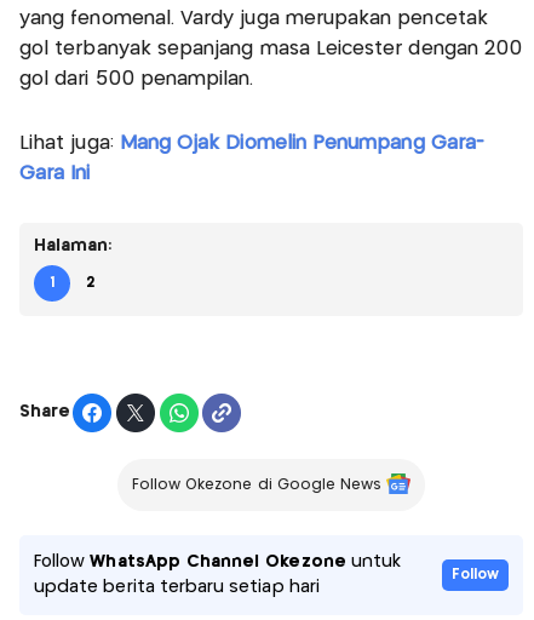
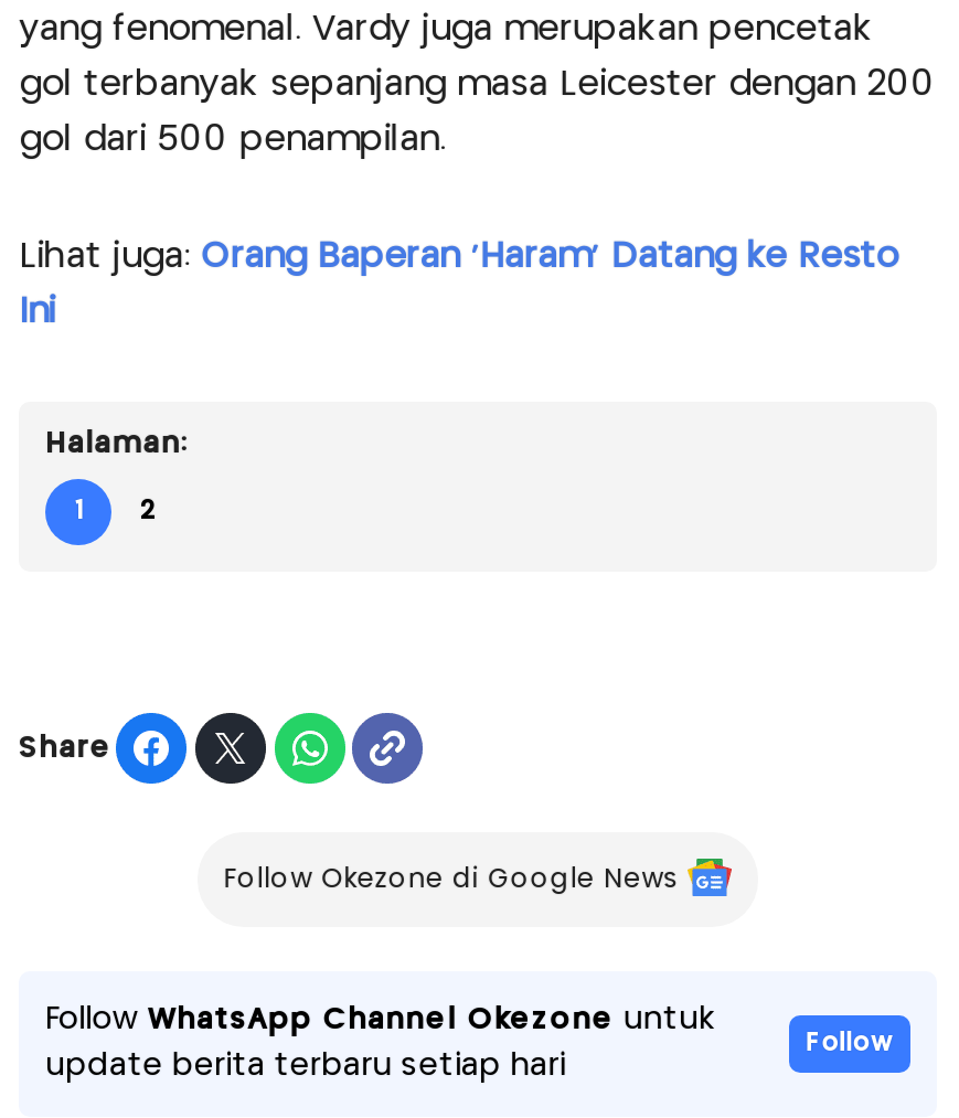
- Lihat juga: Mang Ojak Diomelin Penumpang Gara-
+ Lihat juga: Orang Baperan 'Haram' Datang ke Resto

- Gara Ini
+ Ini
